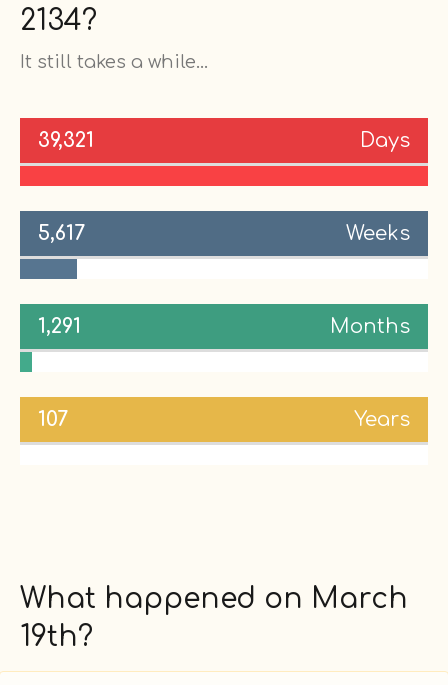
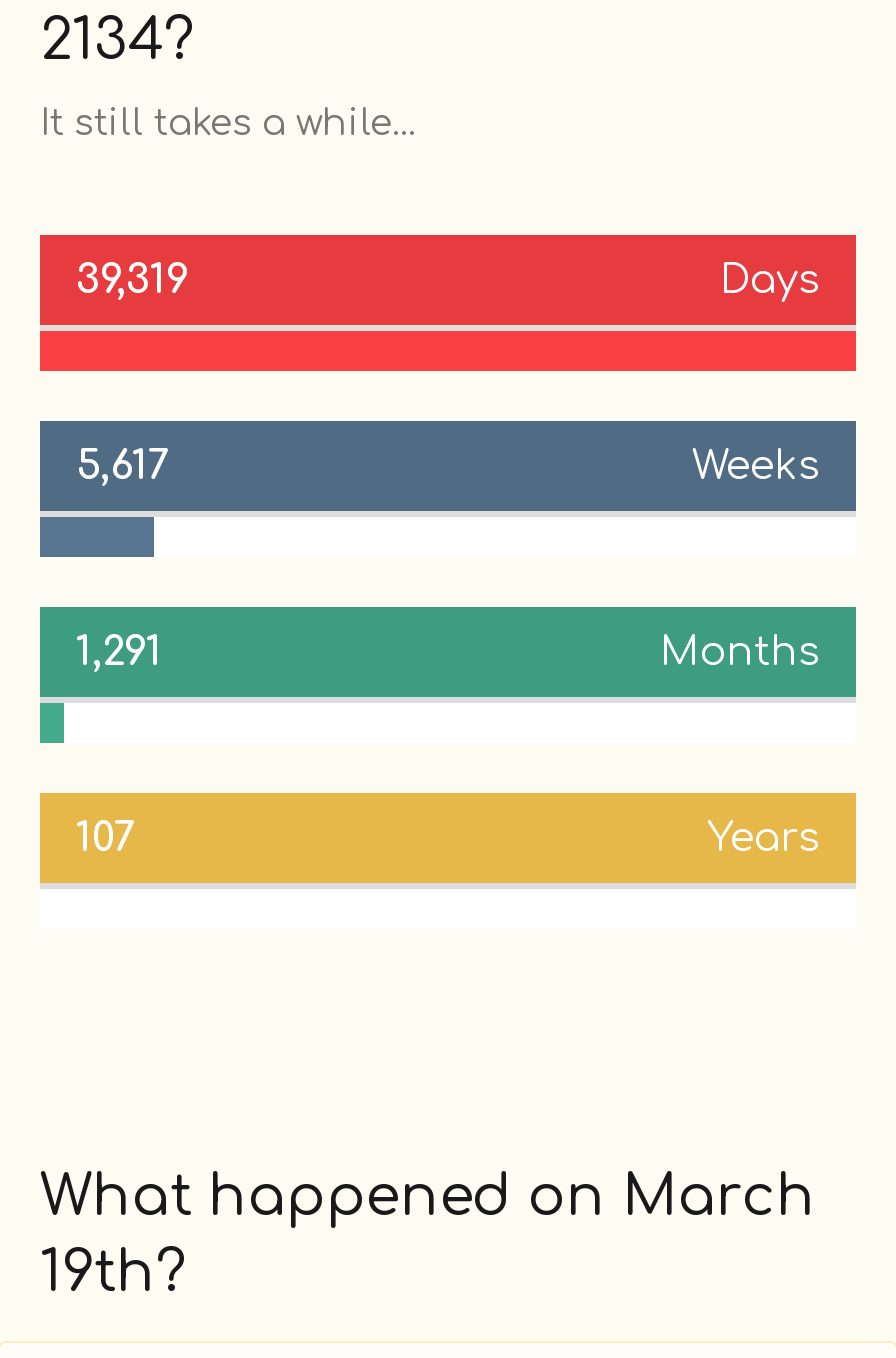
- 39,321
+ 39,319
